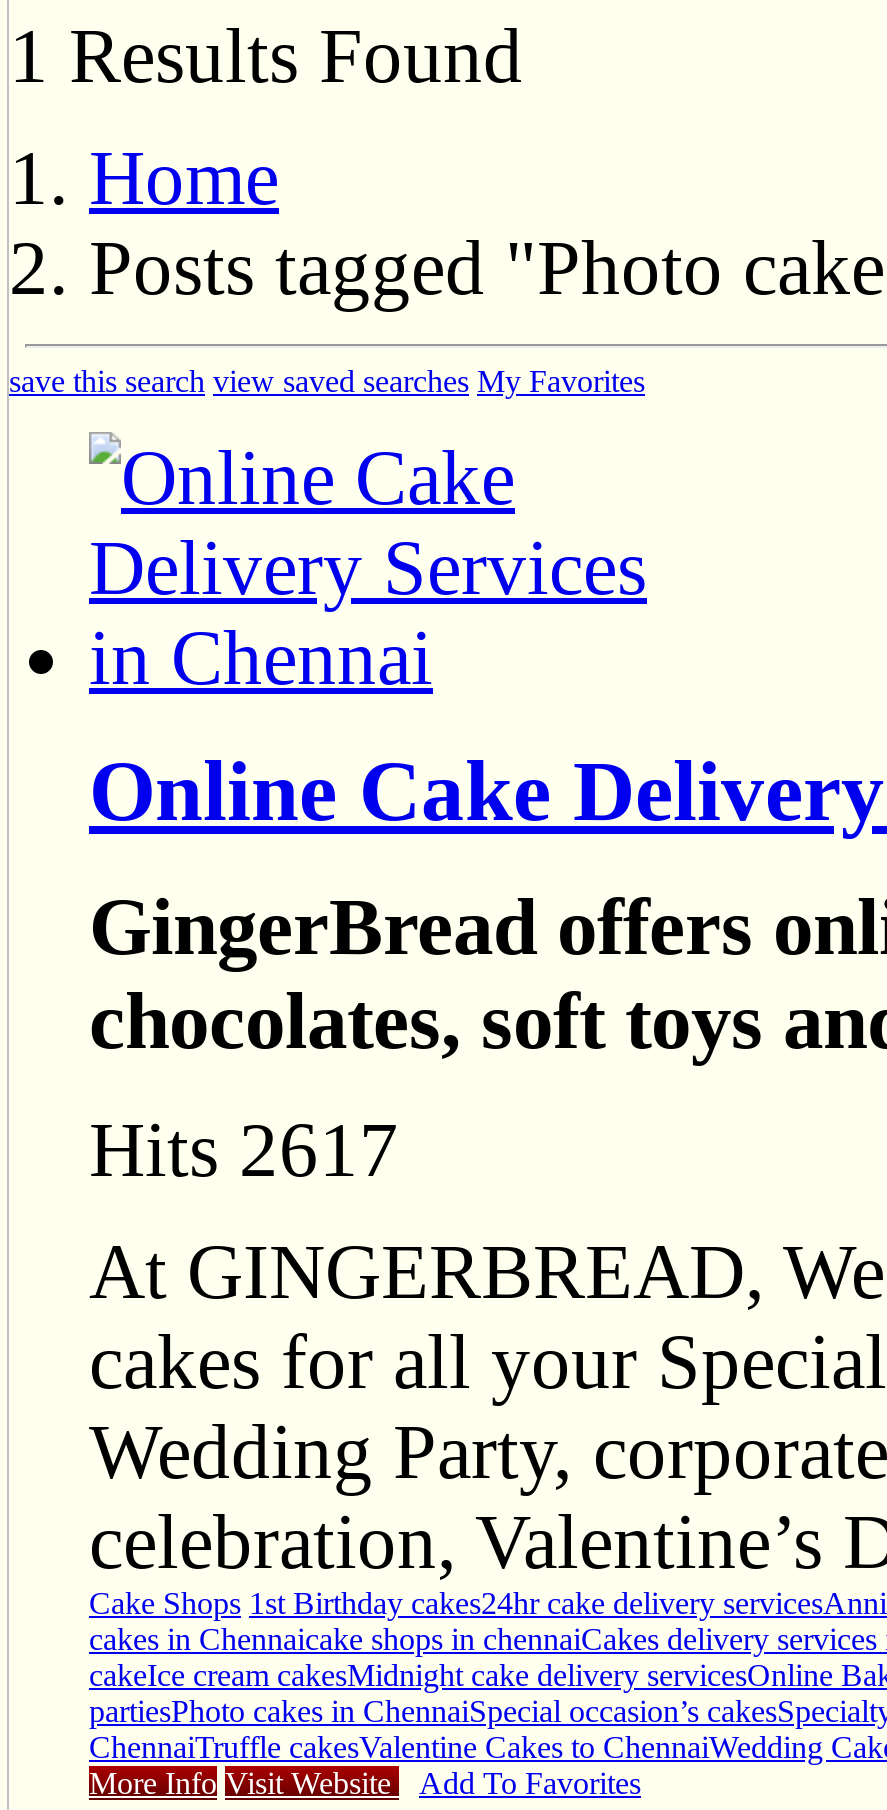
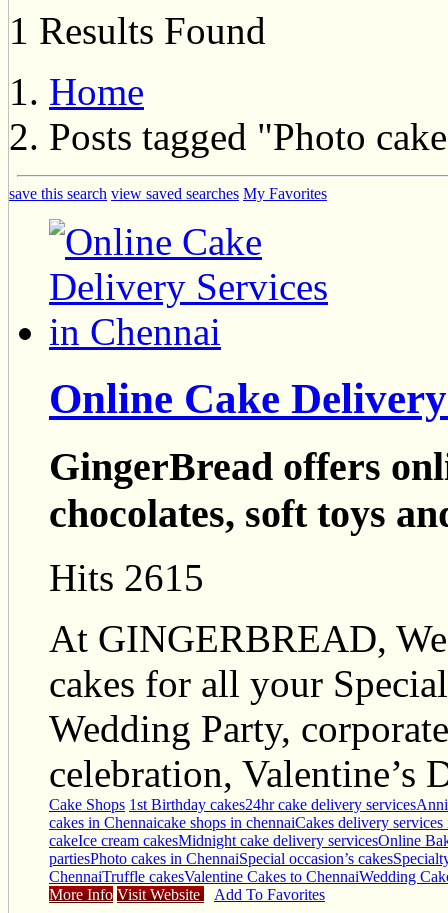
- Hits 2617
+ Hits 2615
